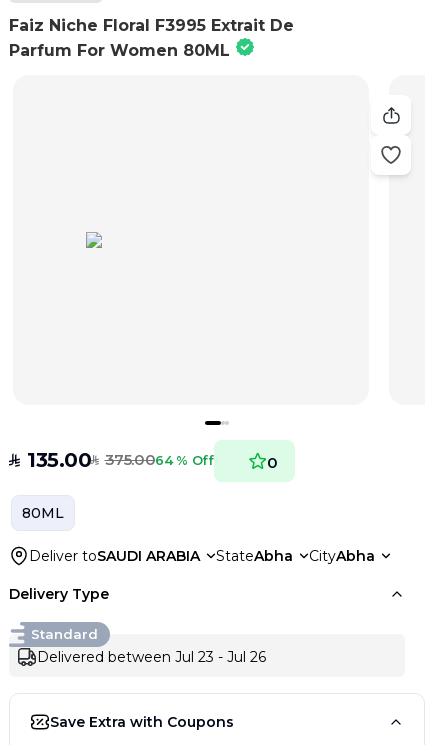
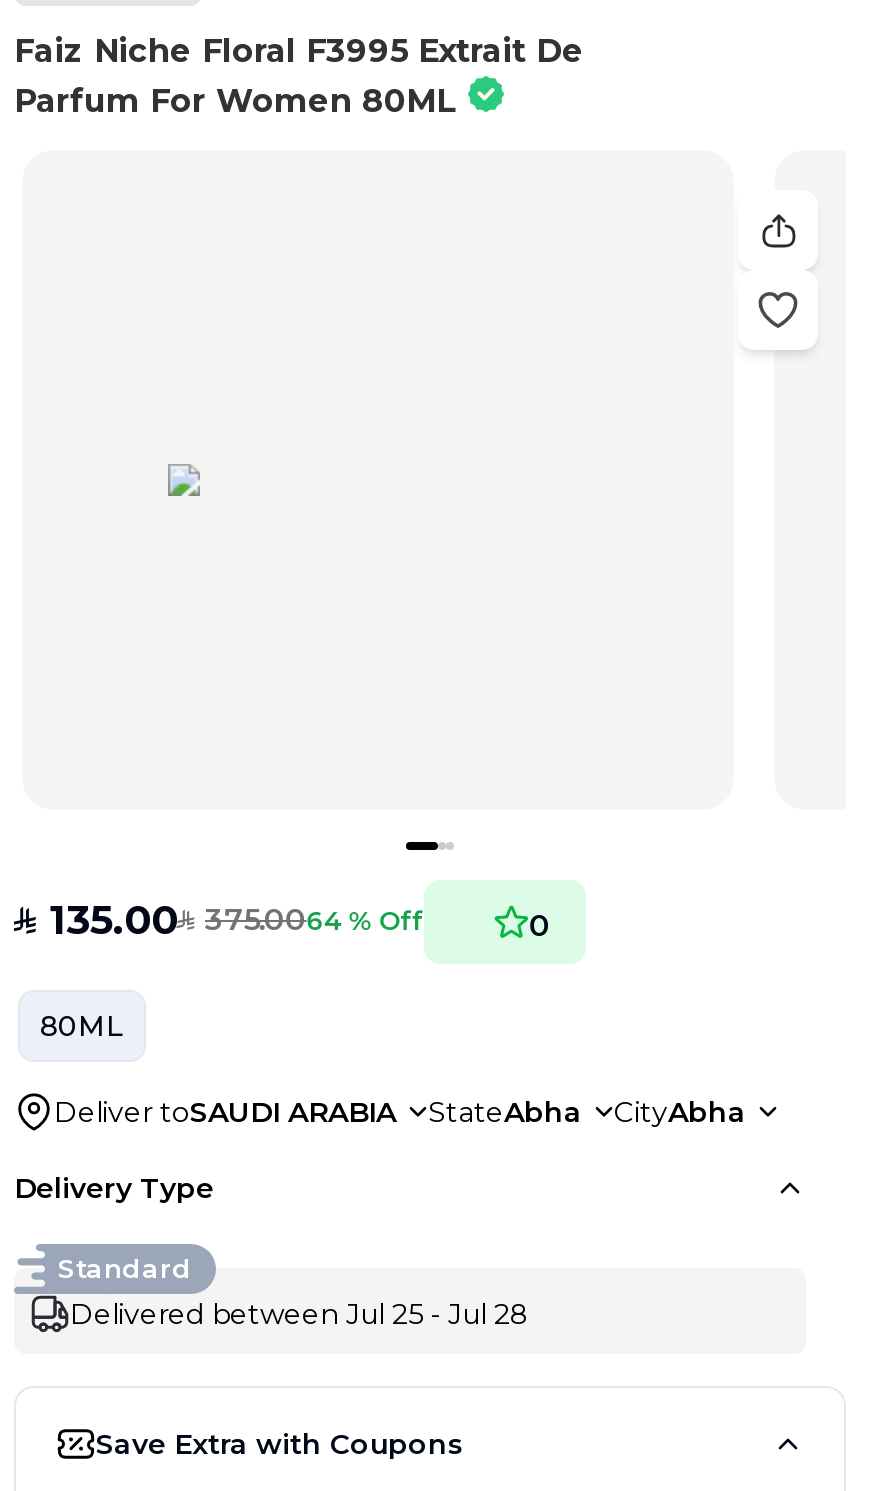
- Delivered between Jul 23 - Jul 26
+ Delivered between Jul 25 - Jul 28
